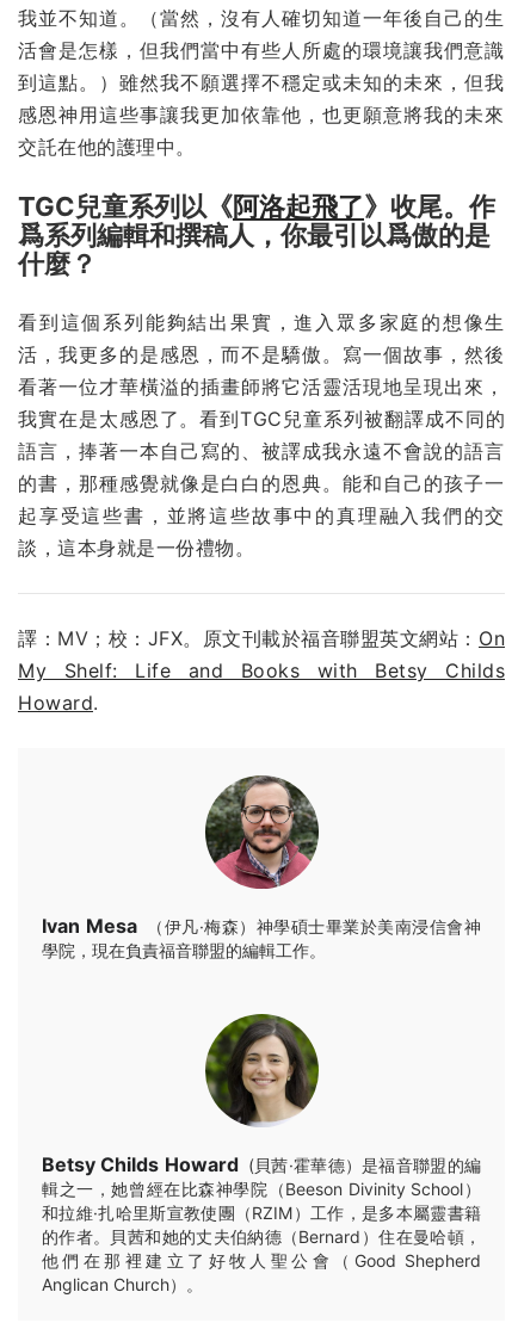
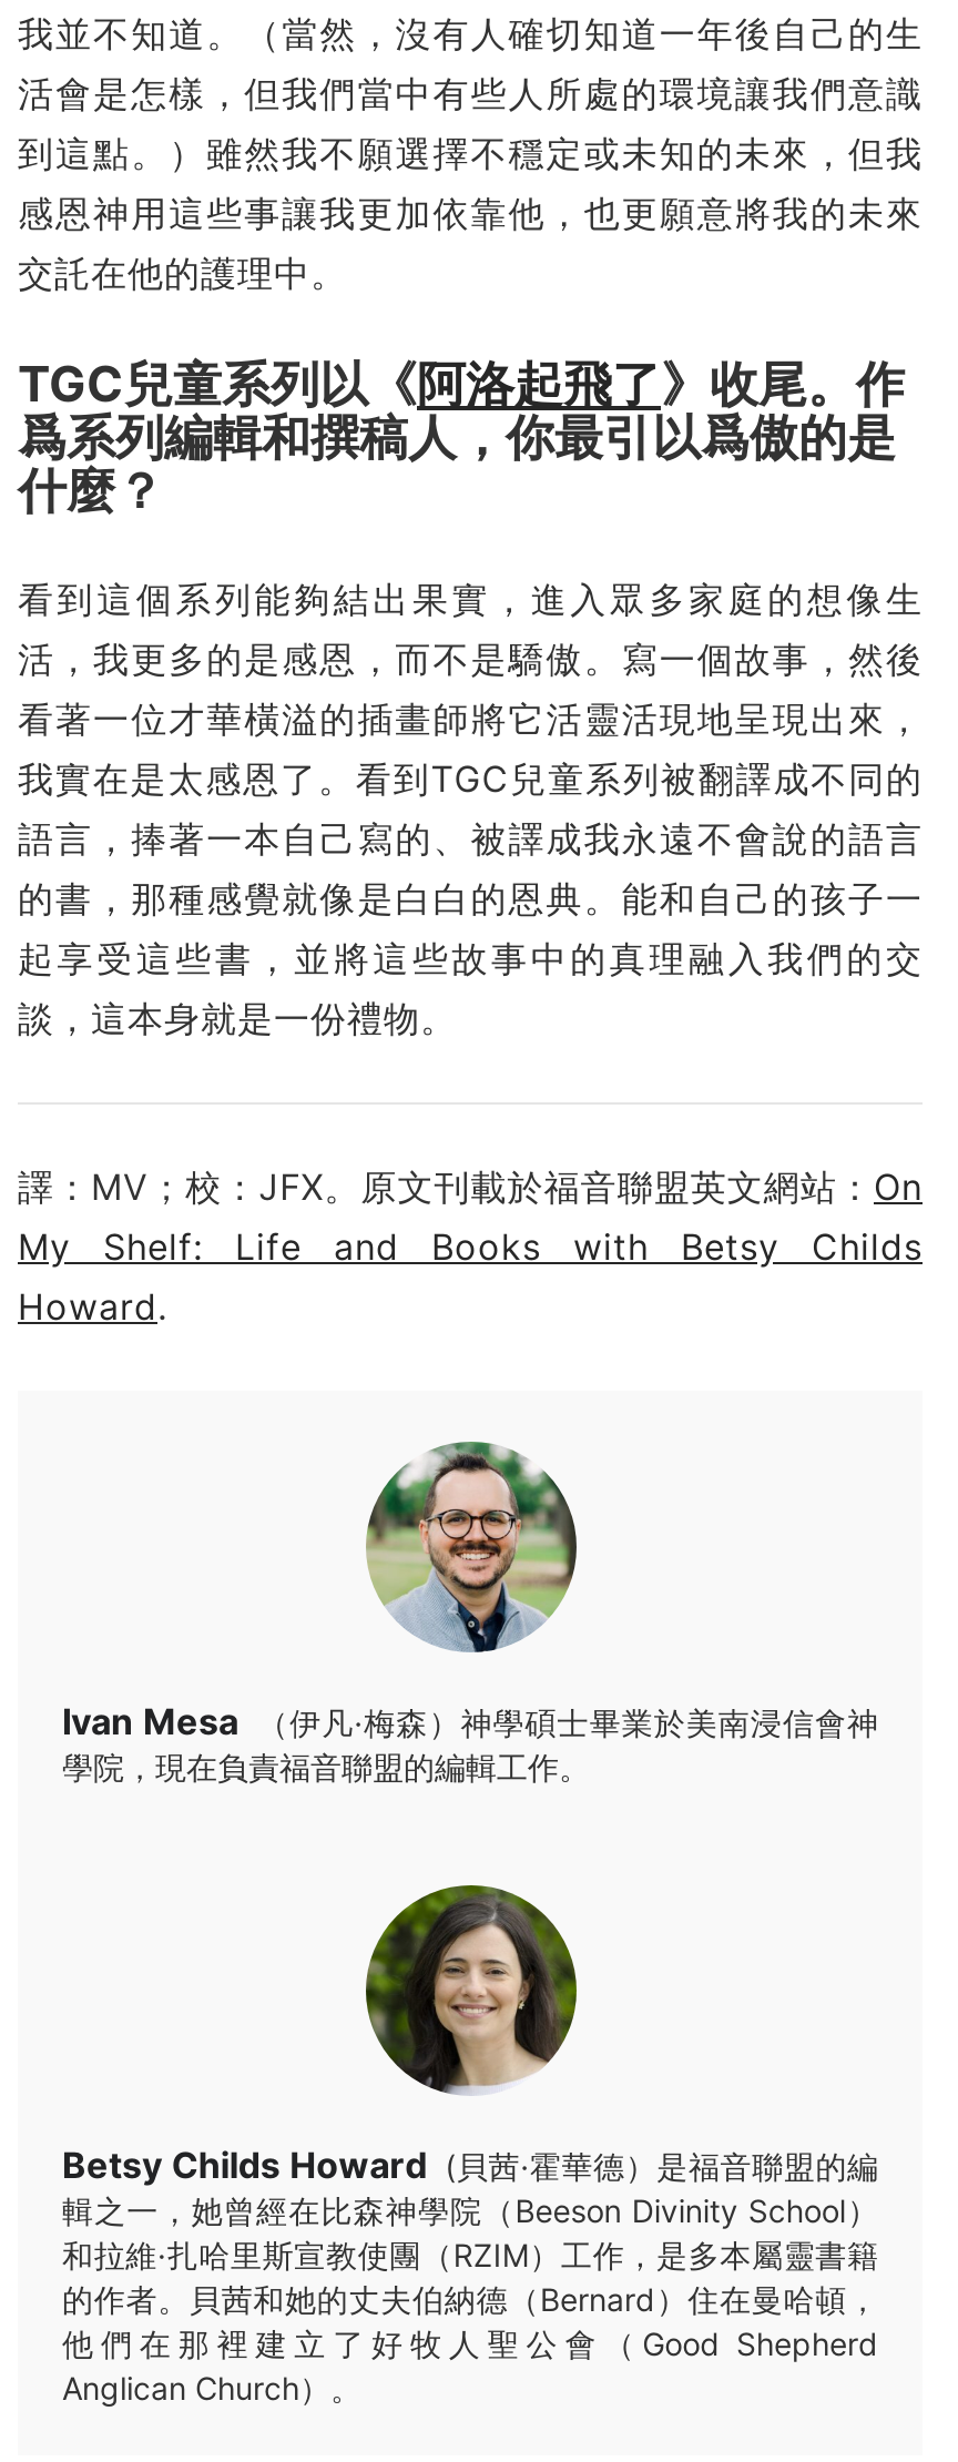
- [image]
+ [image]
